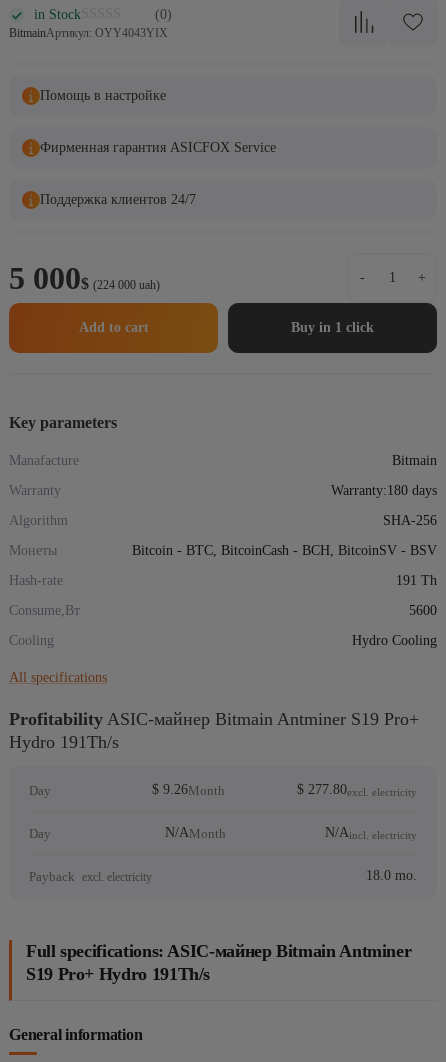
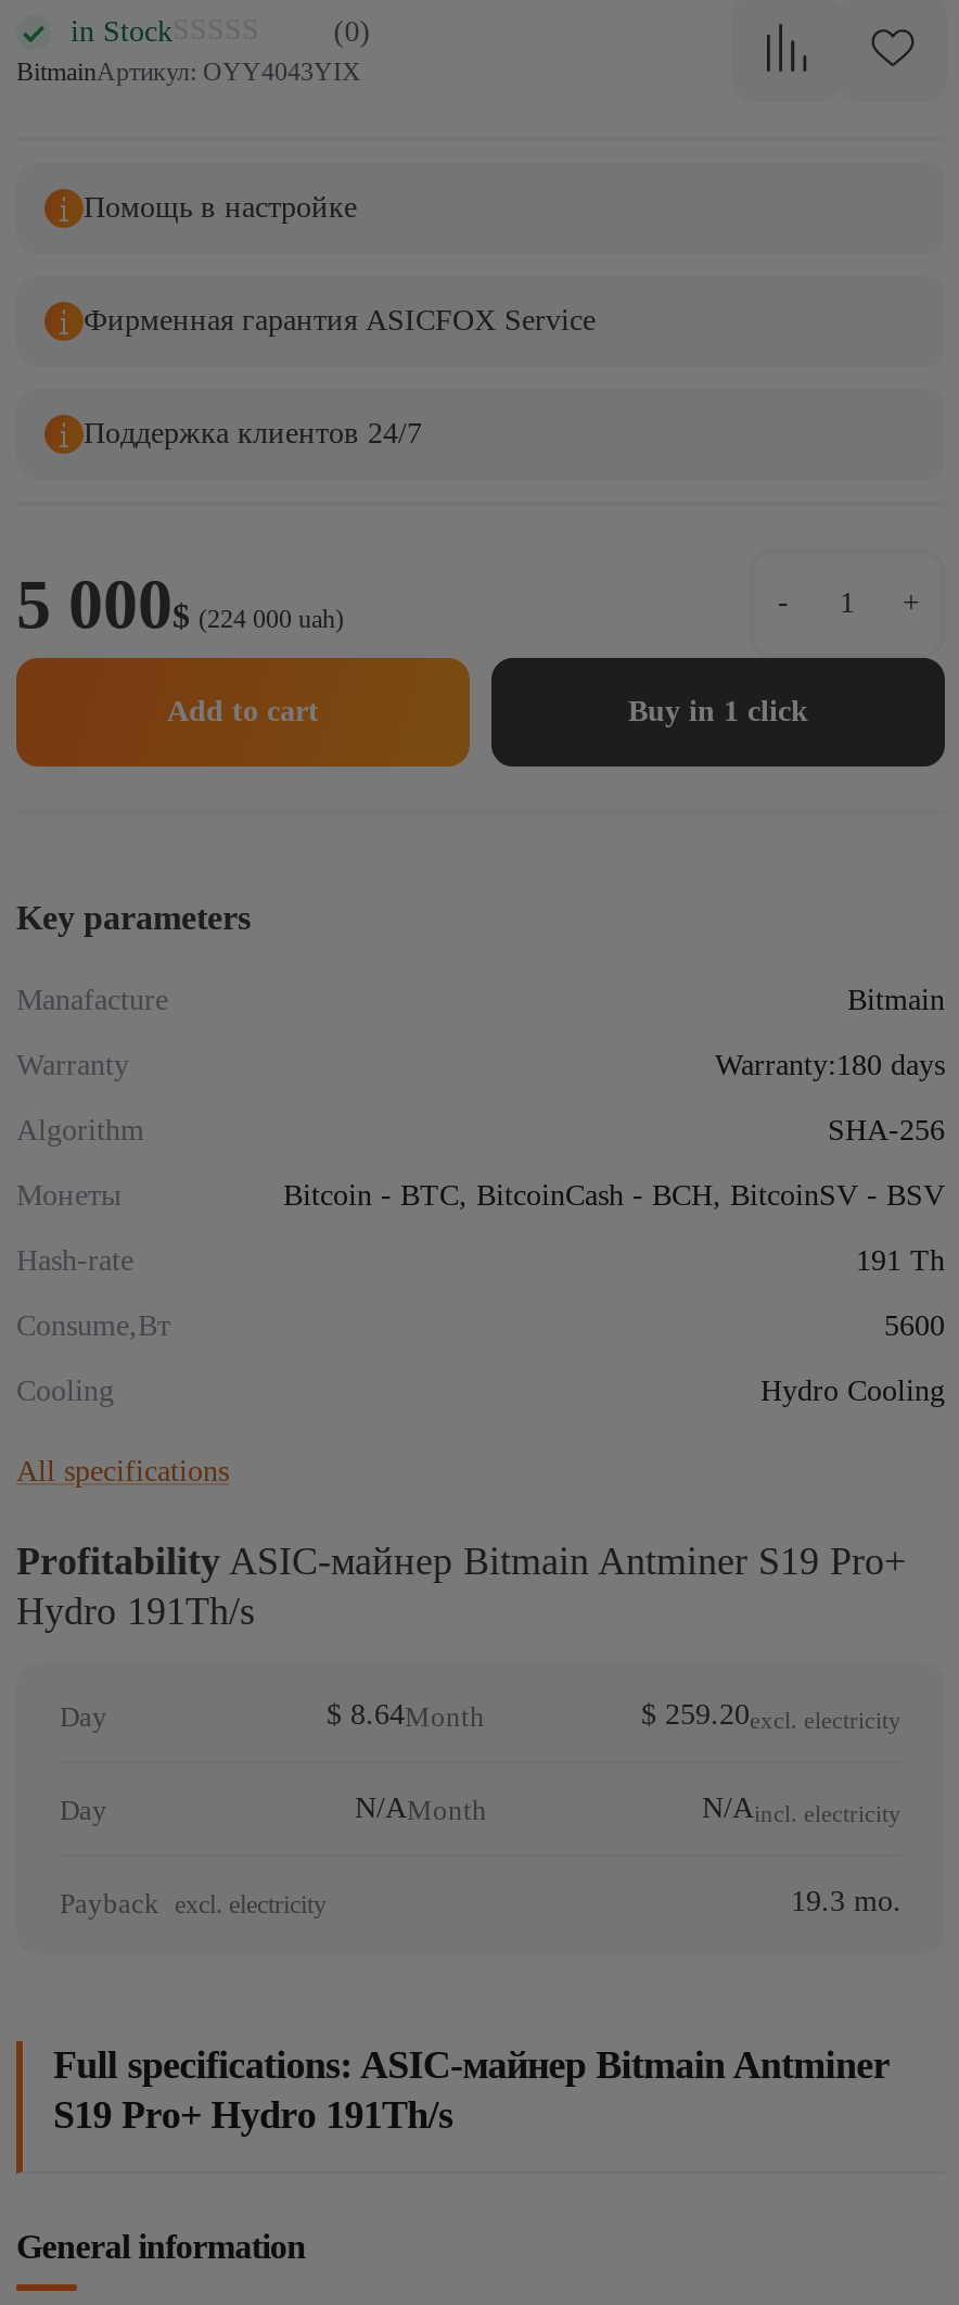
- $ 9.26Month
+ $ 8.64Month

- $ 277.80excl. electricity
+ $ 259.20excl. electricity

- 18.0 mo.
+ 19.3 mo.
